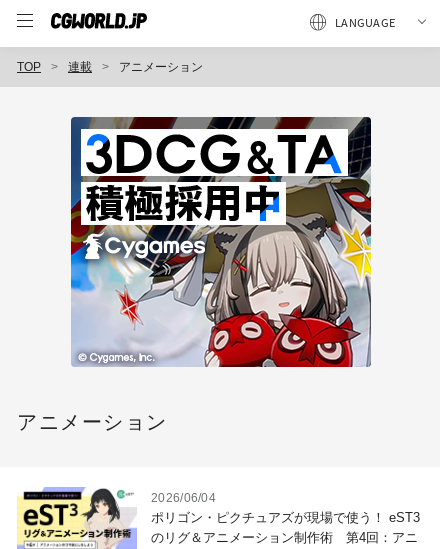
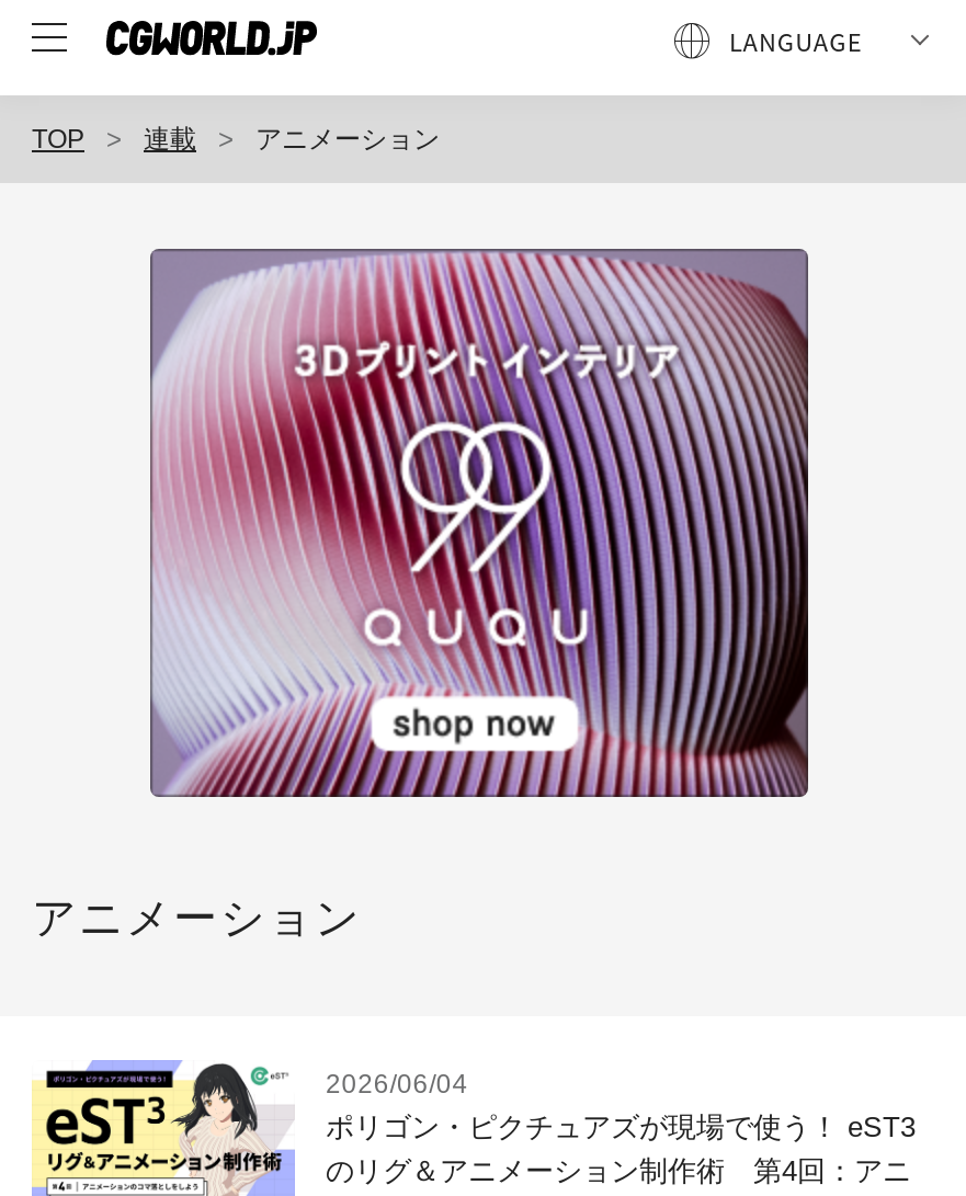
- [image]
+ [image]
